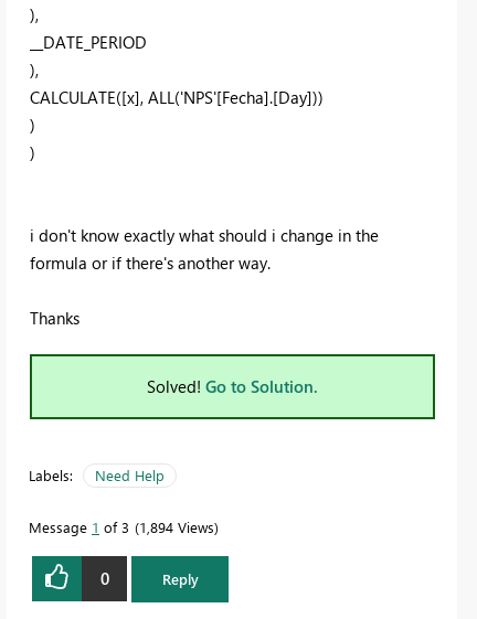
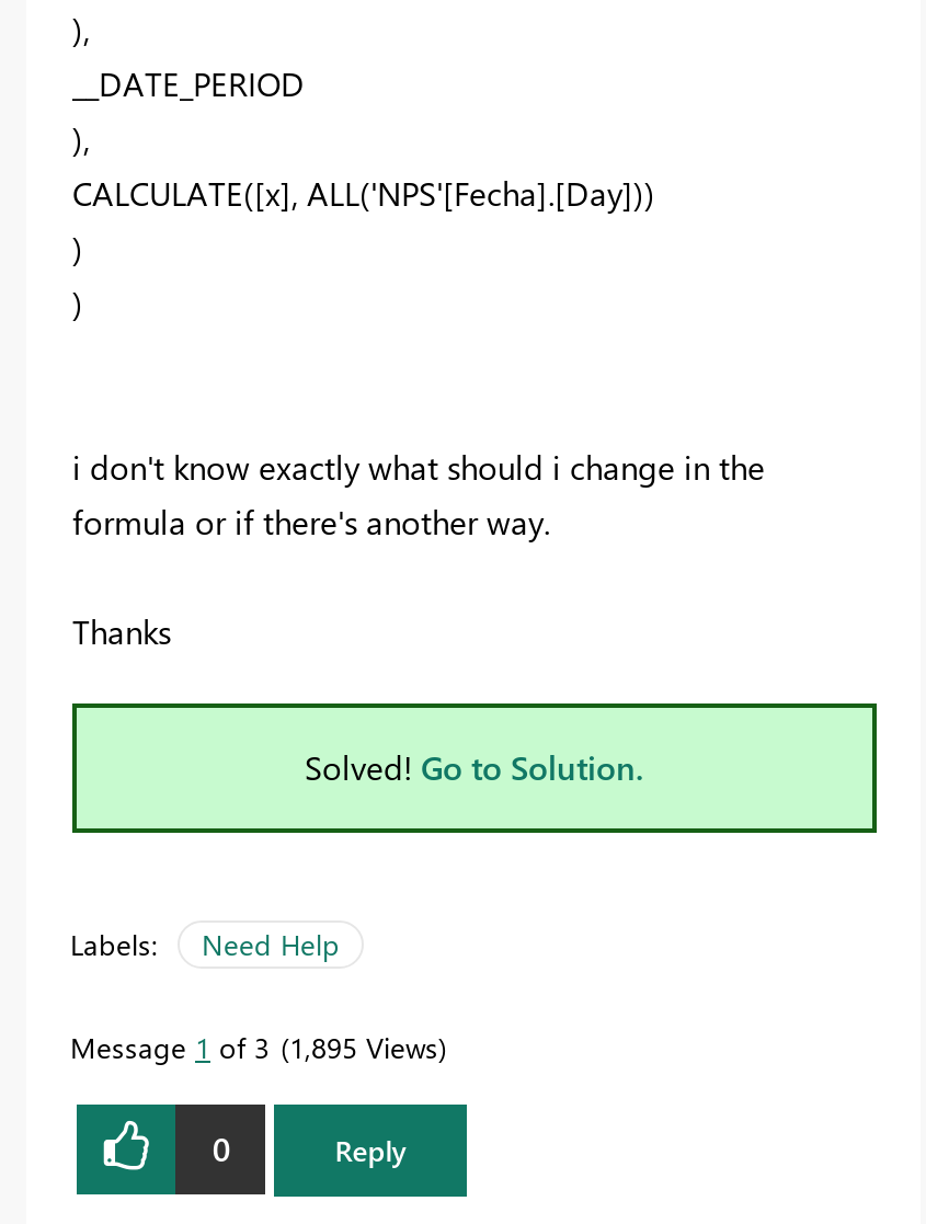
- Message 1 of 3 1,894 Views
+ Message 1 of 3 1,895 Views
